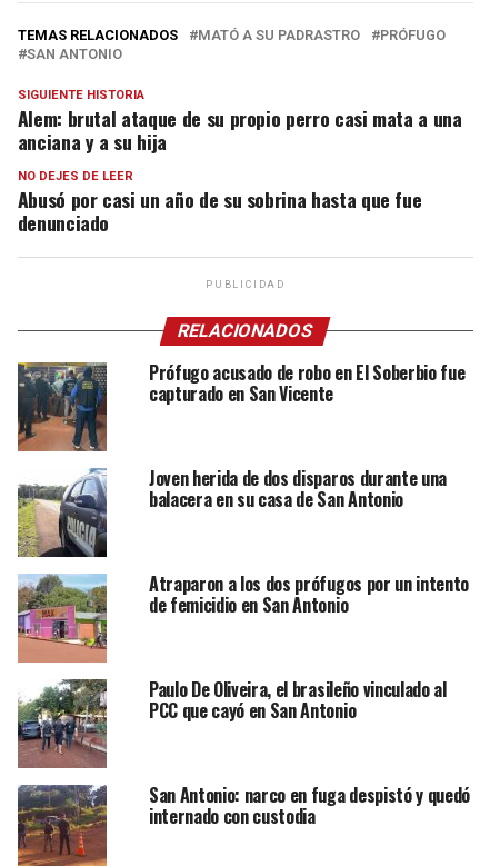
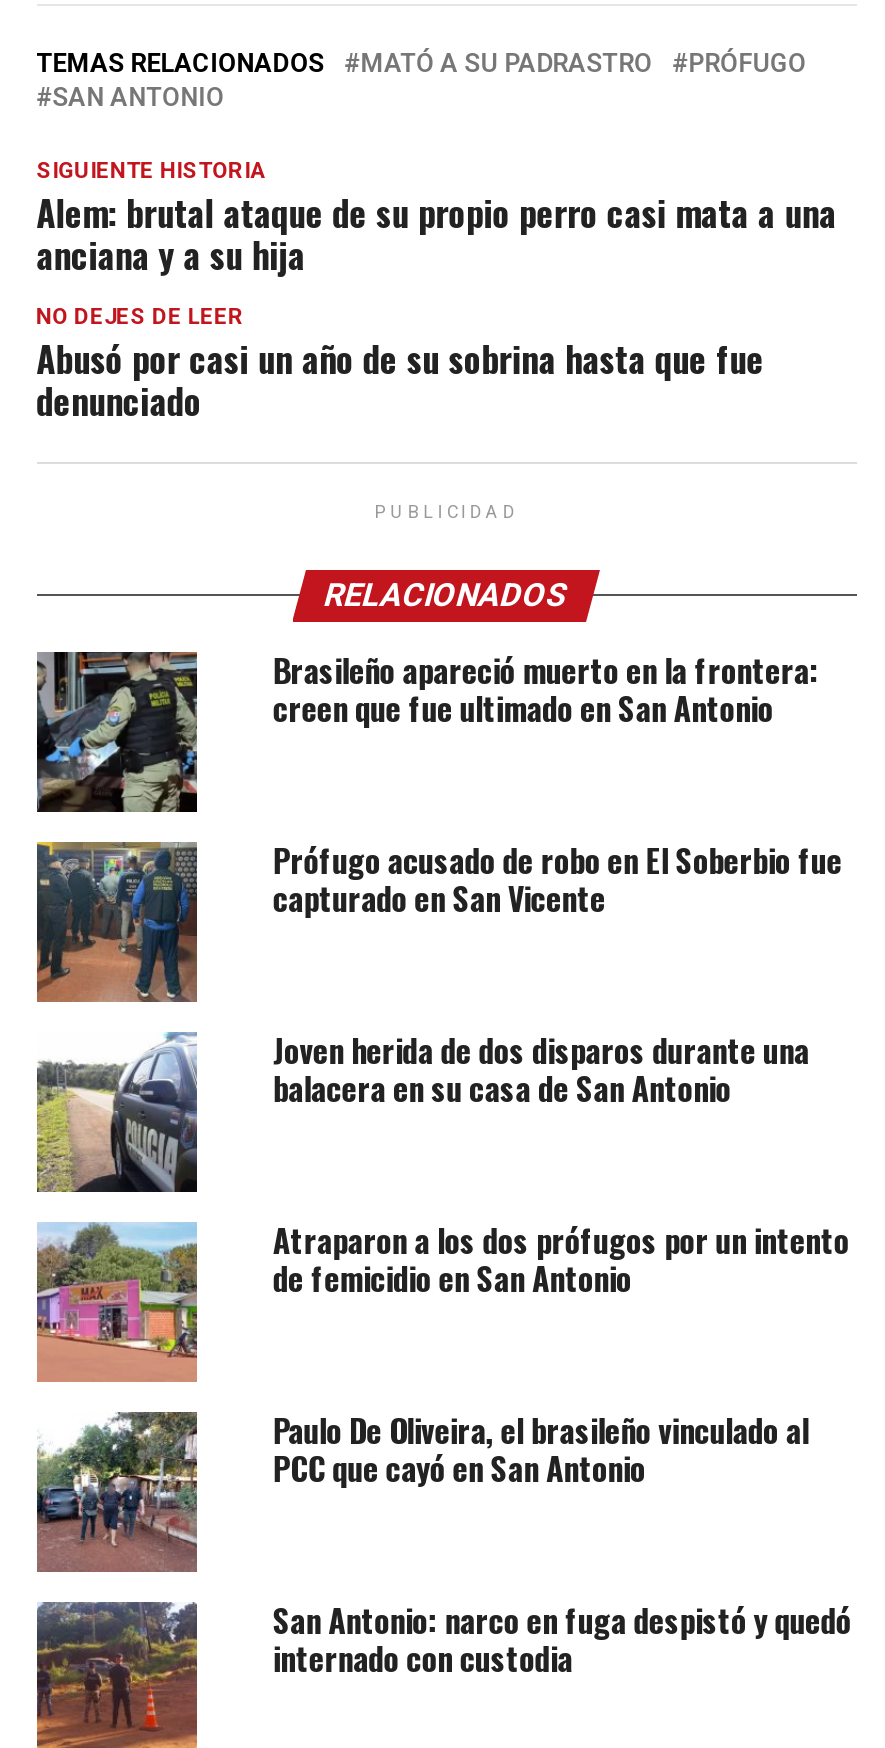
+ [image]
+ Brasileño apareció muerto en la frontera:
+ creen que fue ultimado en San Antonio
